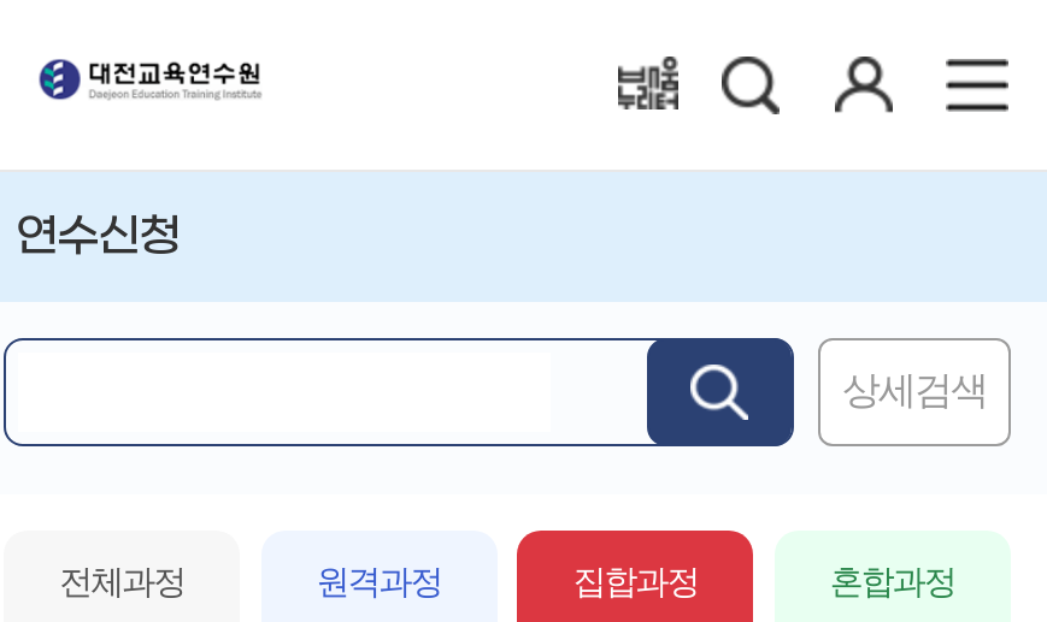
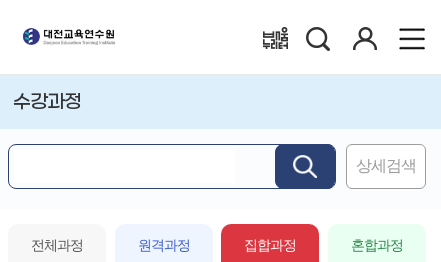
- 연수신청
+ 수강과정
